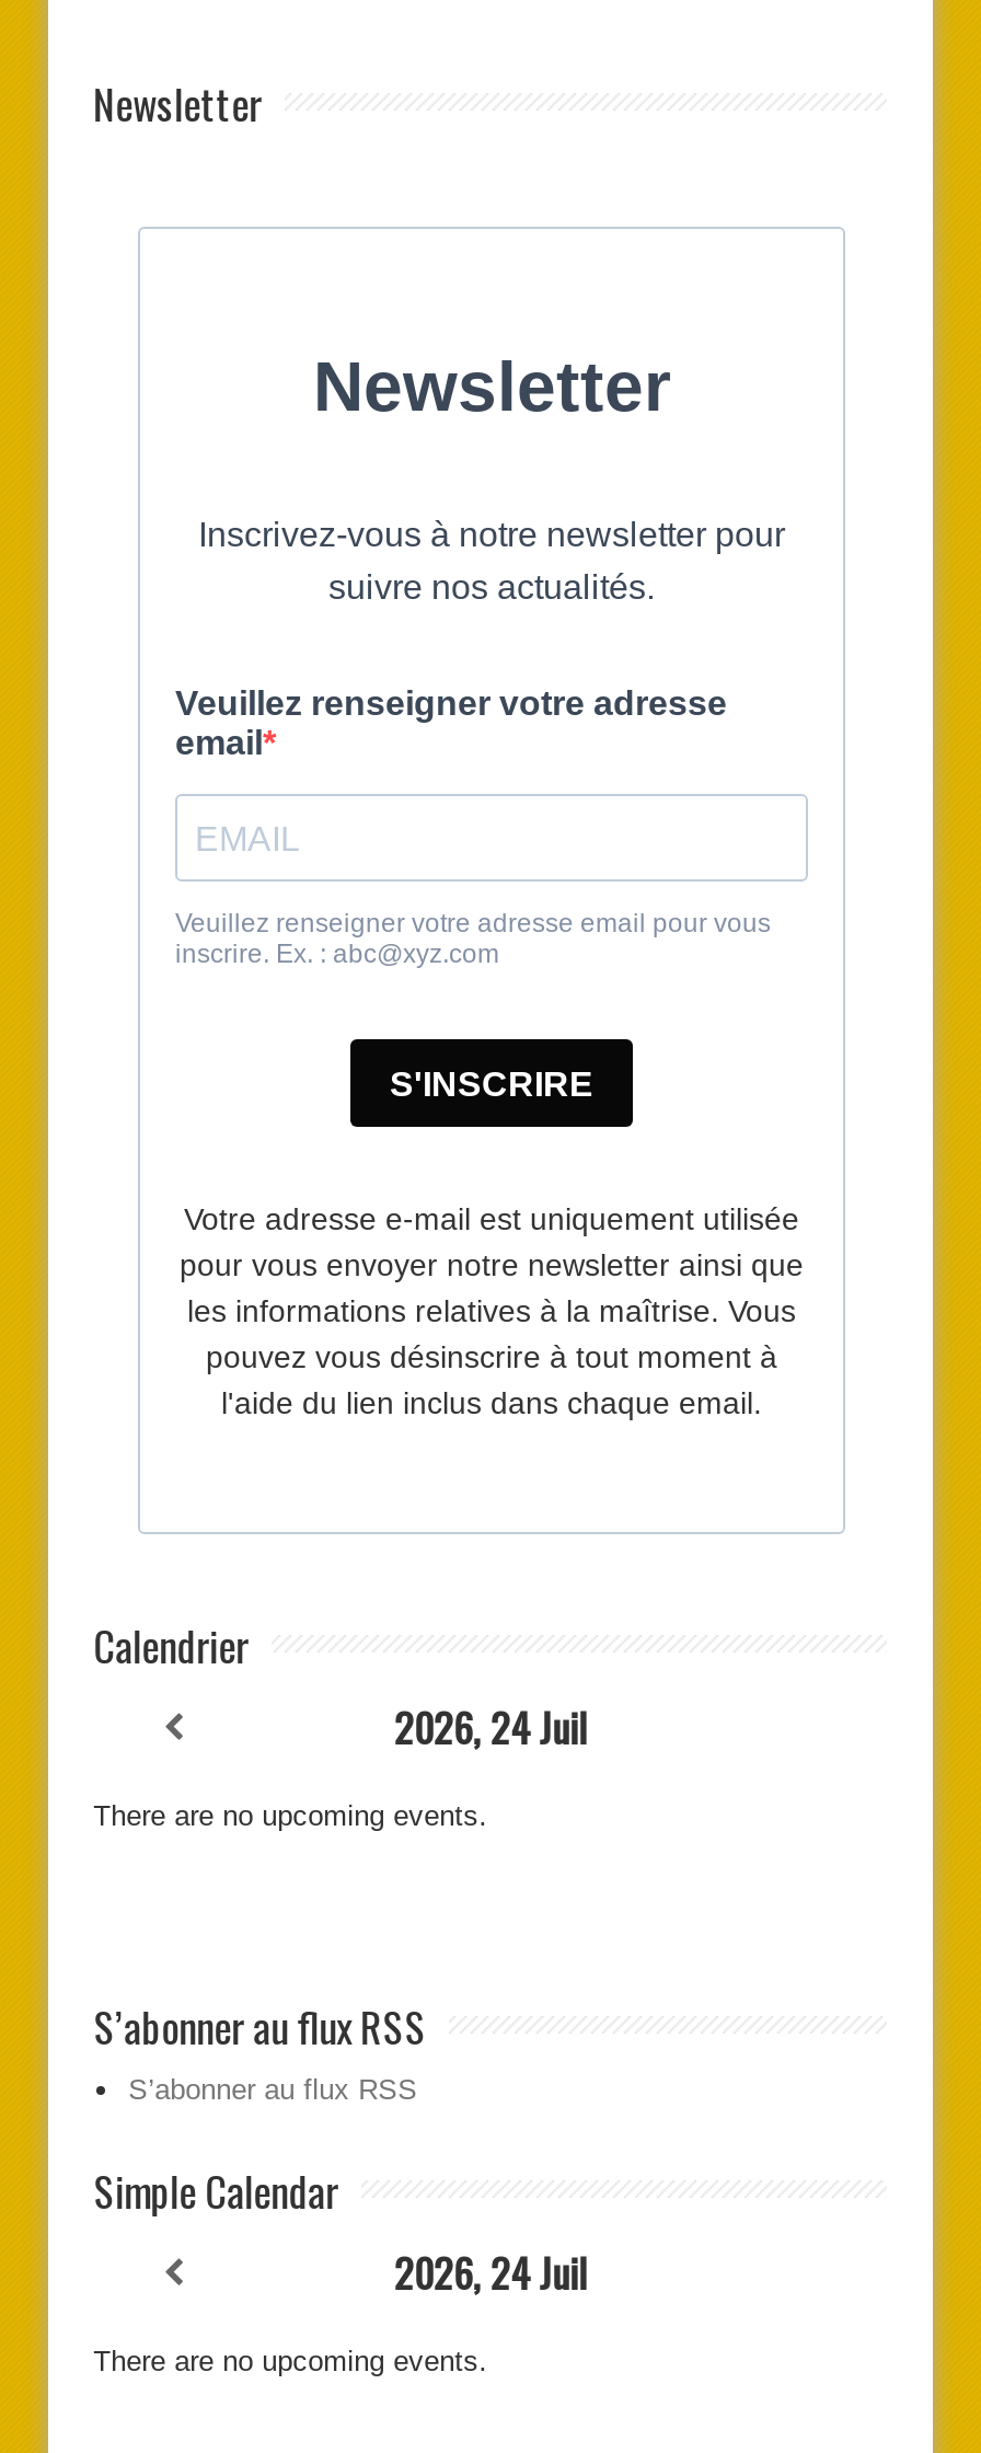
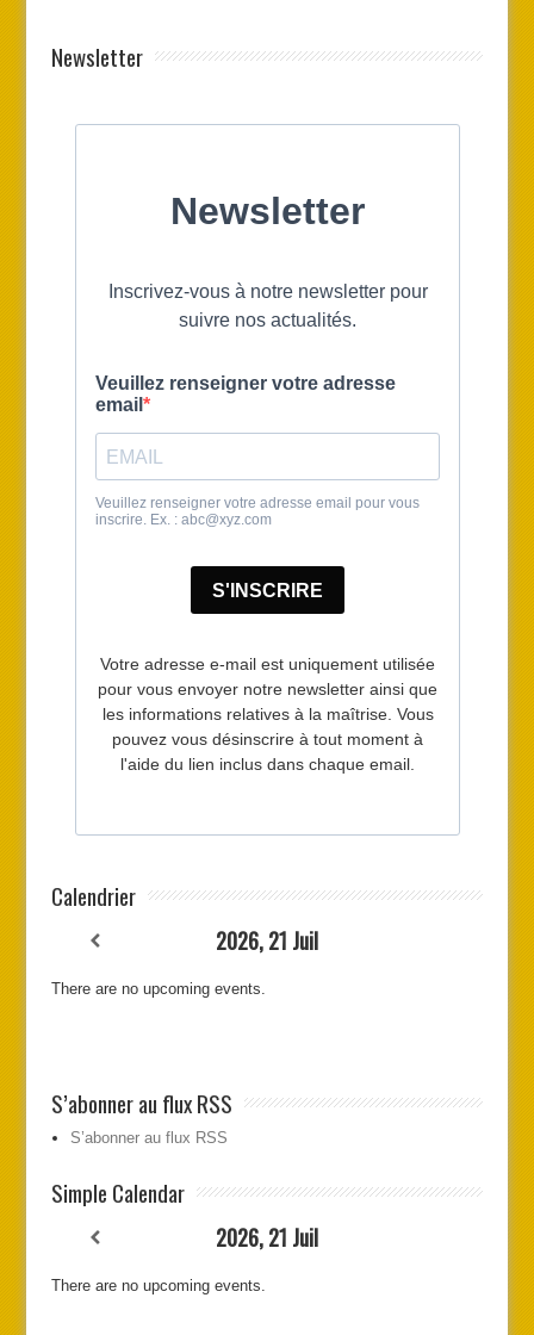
- 2026, 24 Juil
+ 2026, 21 Juil

- 2026, 24 Juil
+ 2026, 21 Juil
